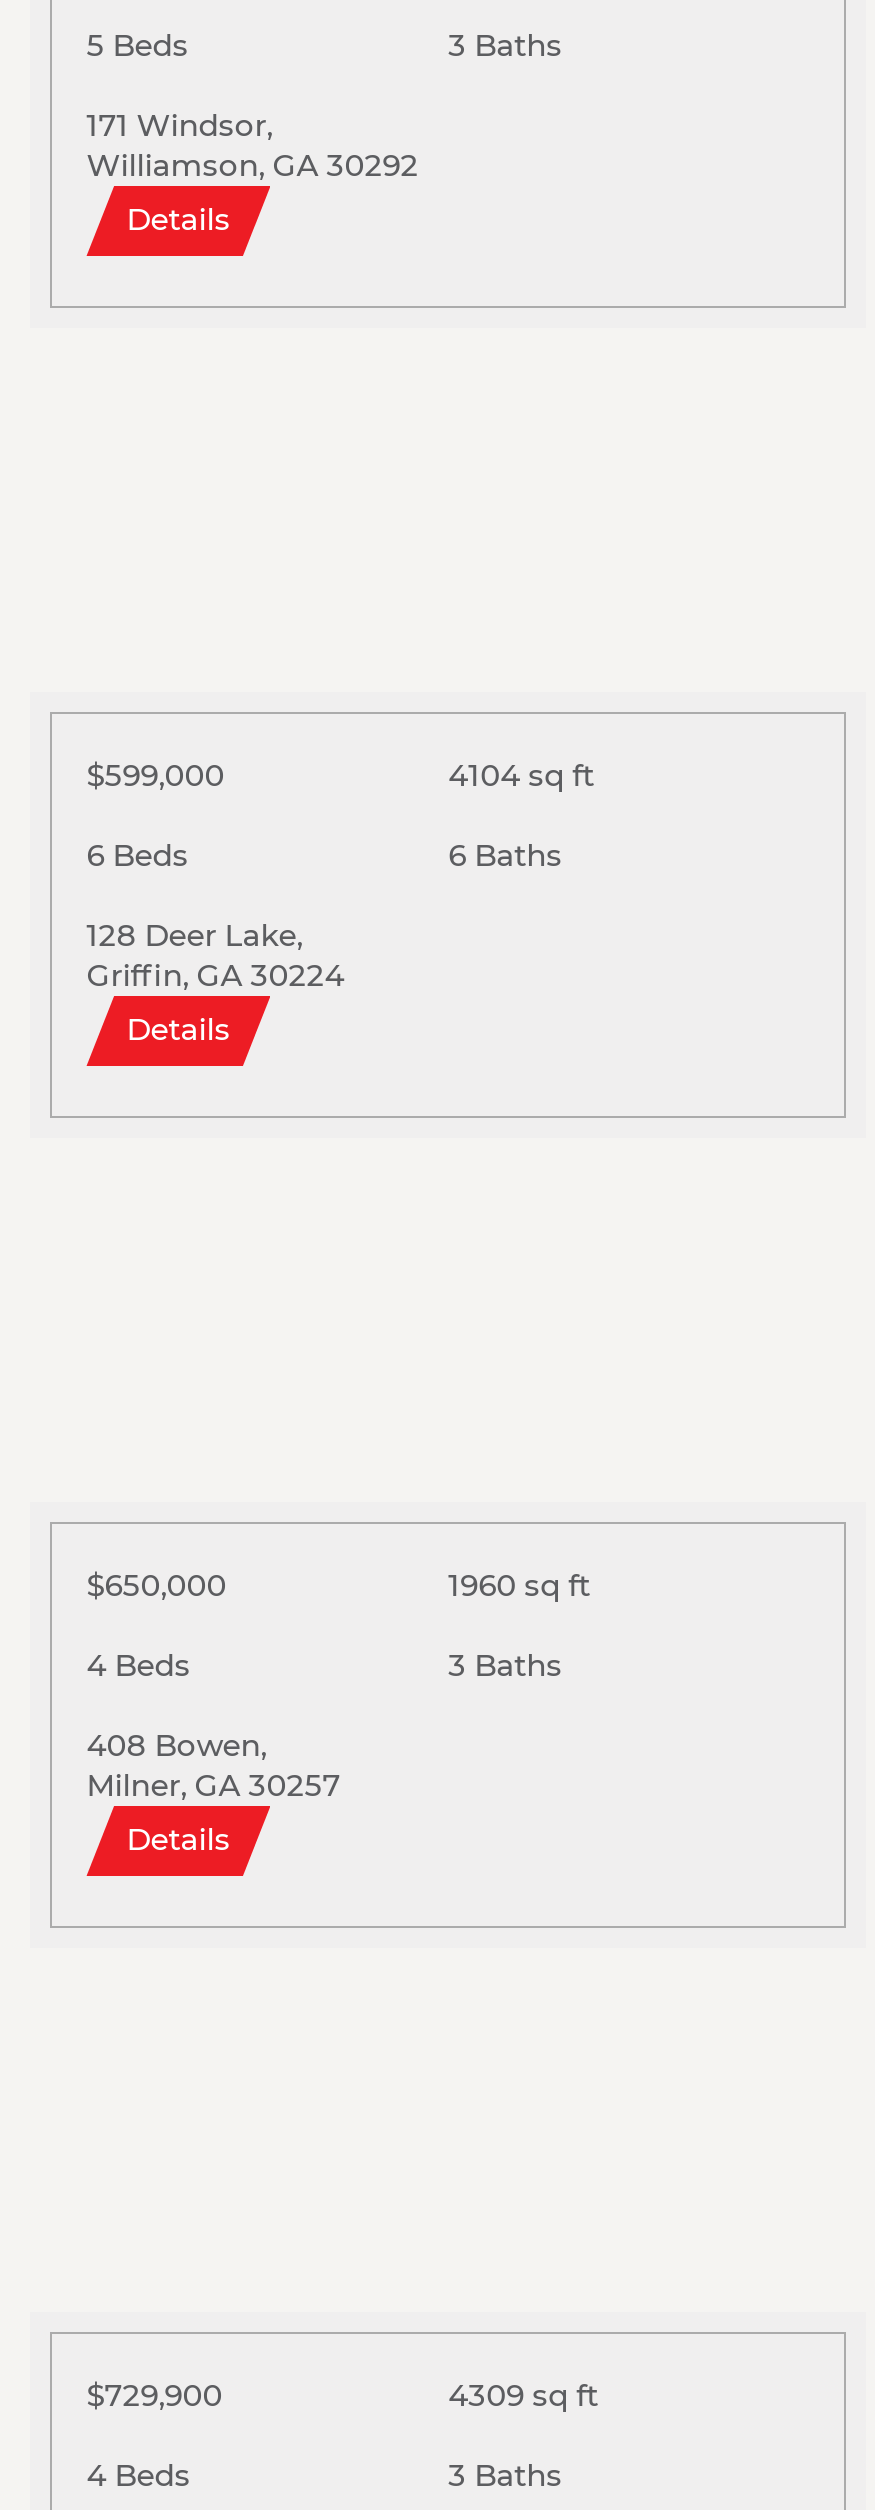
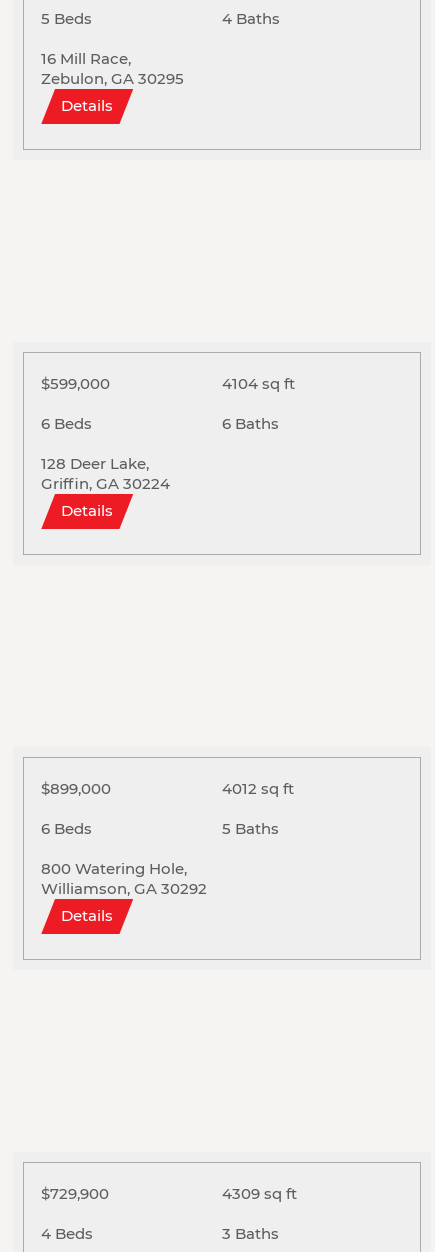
- 3 Baths
+ 4 Baths

- 171 Windsor,
+ 16 Mill Race,
+ Zebulon, GA 30295

moved down: Williamson, GA 30292

- $650,000
- 1960 sq ft
+ $899,000
+ 4012 sq ft

- 4 Beds
- 3 Baths
+ 6 Beds
+ 5 Baths

- 408 Bowen,
- Milner, GA 30257
+ 800 Watering Hole,
